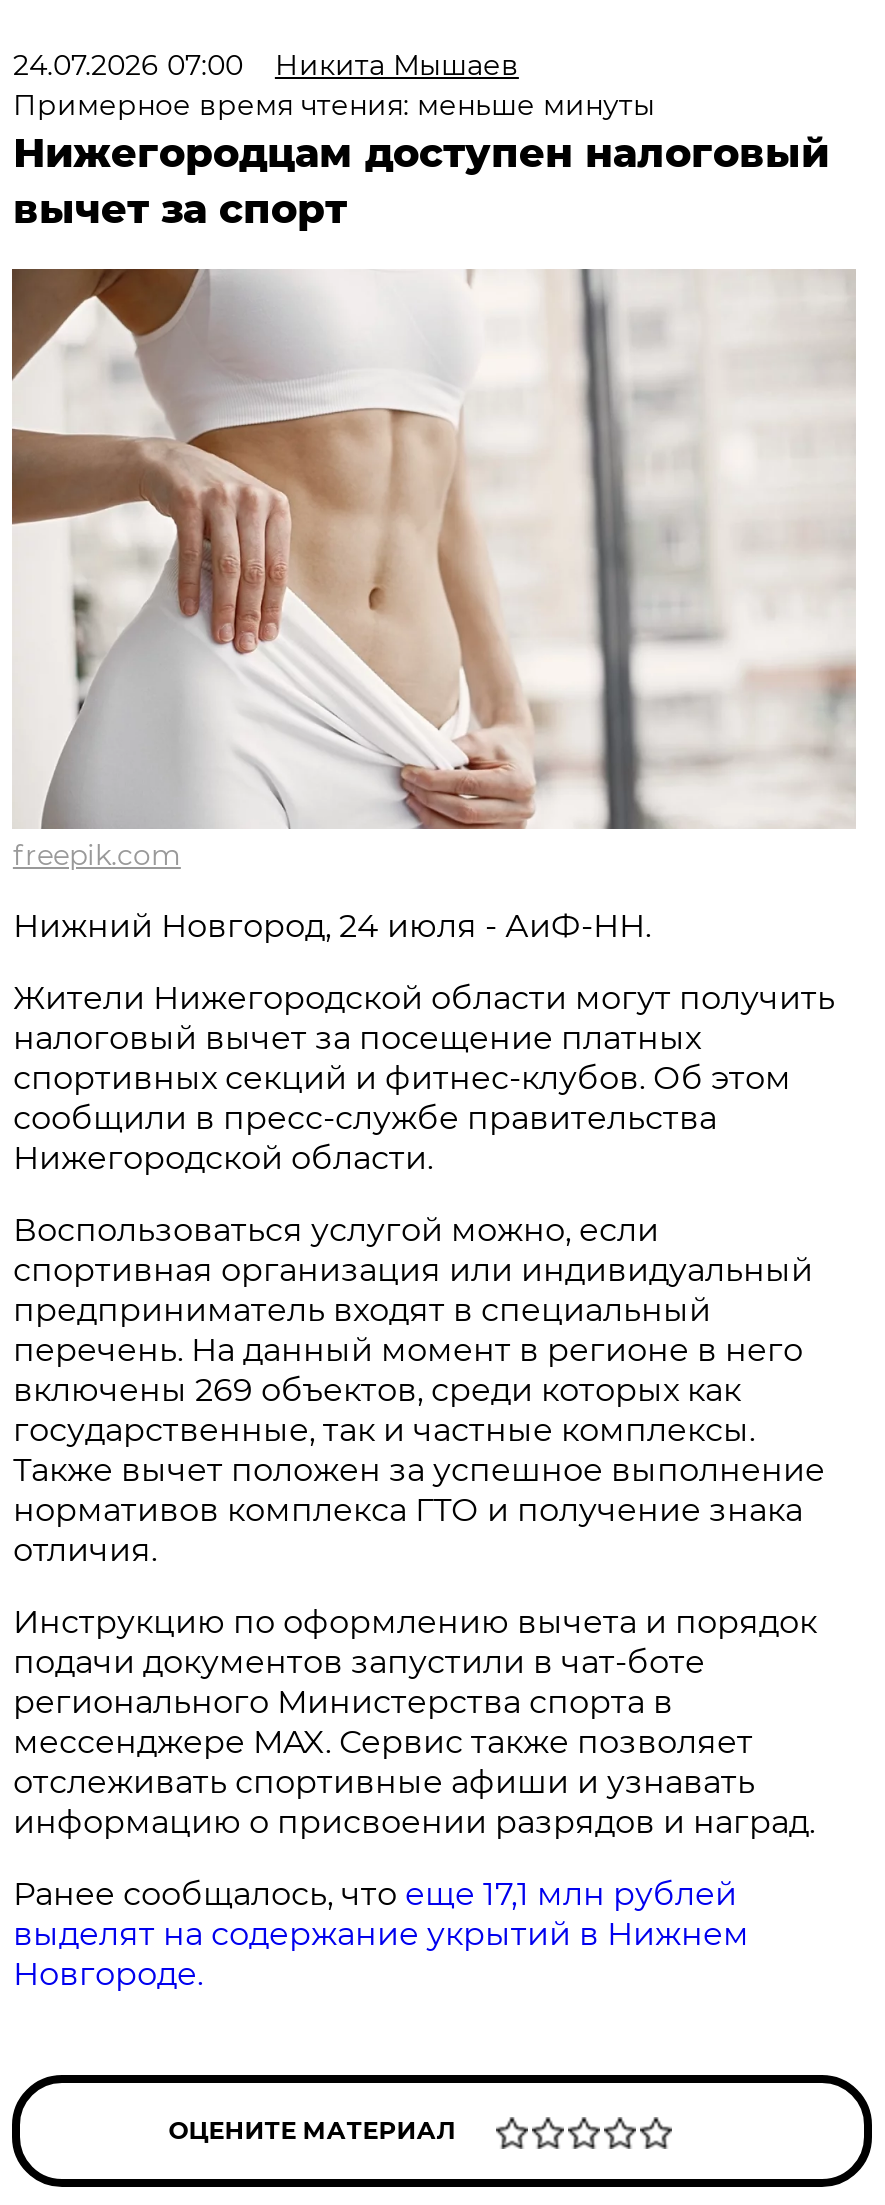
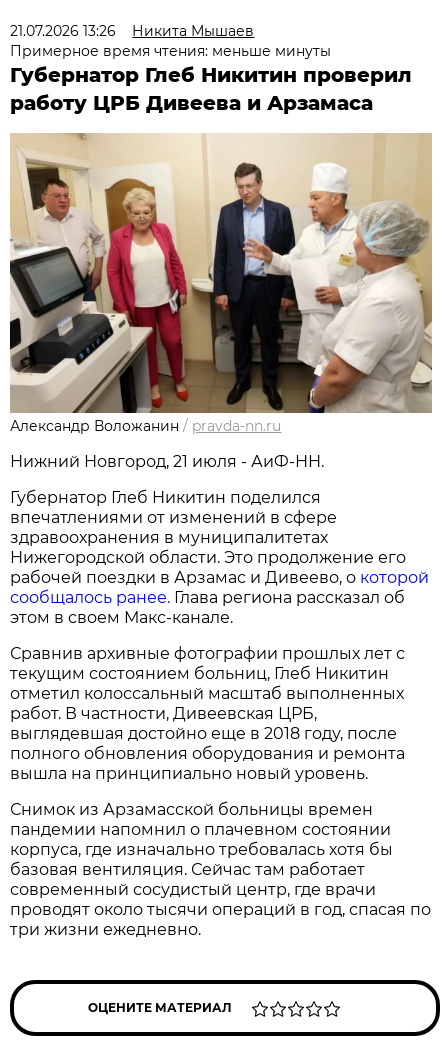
- 24.07.2026 07:00 Никита Мышаев
+ 21.07.2026 13:26 Никита Мышаев

- Нижегородцам доступен налоговый
- вычет за спорт
+ Губернатор Глеб Никитин проверил
+ работу ЦРБ Дивеева и Арзамаса

- [image]
- freepik.com
- Нижний Новгород, 24 июля - АиФ-НН.
- Жители Нижегородской области могут получить
- налоговый вычет за посещение платных
- спортивных секций и фитнес-клубов. Об этом
- сообщили в пресс-службе правительства
- Нижегородской области.
- Воспользоваться услугой можно, если
- спортивная организация или индивидуальный
- предприниматель входят в специальный
- перечень. На данный момент в регионе в него
- включены 269 объектов, среди которых как
- государственные, так и частные комплексы.
- Также вычет положен за успешное выполнение
- нормативов комплекса ГТО и получение знака
- отличия.
- Инструкцию по оформлению вычета и порядок
- подачи документов запустили в чат-боте
- регионального Министерства спорта в
- мессенджере MAX. Сервис также позволяет
- отслеживать спортивные афиши и узнавать
- информацию о присвоении разрядов и наград.
- Ранее сообщалось, что еще 17,1 млн рублей
- выделят на содержание укрытий в Нижнем
- Новгороде.
+ [image]
+ Александр Воложанин / pravda-nn.ru
+ Нижний Новгород, 21 июля - АиФ-НН.
+ Губернатор Глеб Никитин поделился
+ впечатлениями от изменений в сфере
+ здравоохранения в муниципалитетах
+ Нижегородской области. Это продолжение его
+ рабочей поездки в Арзамас и Дивеево, о которой
+ сообщалось ранее. Глава региона рассказал об
+ этом в своем Макс-канале.
+ Сравнив архивные фотографии прошлых лет с
+ текущим состоянием больниц, Глеб Никитин
+ отметил колоссальный масштаб выполненных
+ работ. В частности, Дивеевская ЦРБ,
+ выглядевшая достойно еще в 2018 году, после
+ полного обновления оборудования и ремонта
+ вышла на принципиально новый уровень.
+ Снимок из Арзамасской больницы времен
+ пандемии напомнил о плачевном состоянии
+ корпуса, где изначально требовалась хотя бы
+ базовая вентиляция. Сейчас там работает
+ современный сосудистый центр, где врачи
+ проводят около тысячи операций в год, спасая по
+ три жизни ежедневно.
